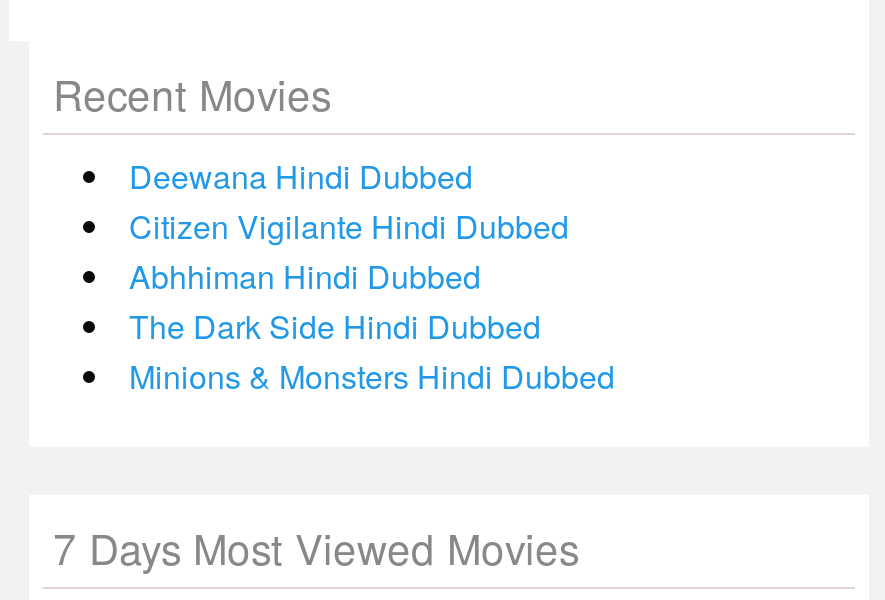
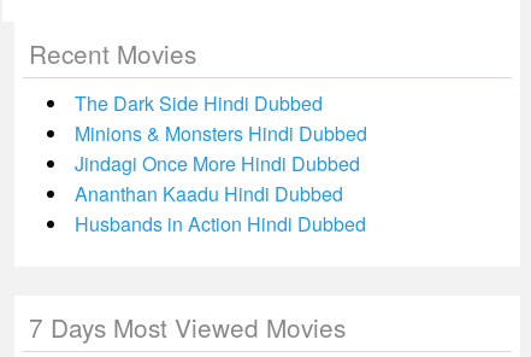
- Deewana Hindi Dubbed
- Citizen Vigilante Hindi Dubbed
- Abhhiman Hindi Dubbed

moved up: The Dark Side Hindi Dubbed | Minions & Monsters Hindi Dubbed

+ Jindagi Once More Hindi Dubbed
+ Ananthan Kaadu Hindi Dubbed
+ Husbands in Action Hindi Dubbed
